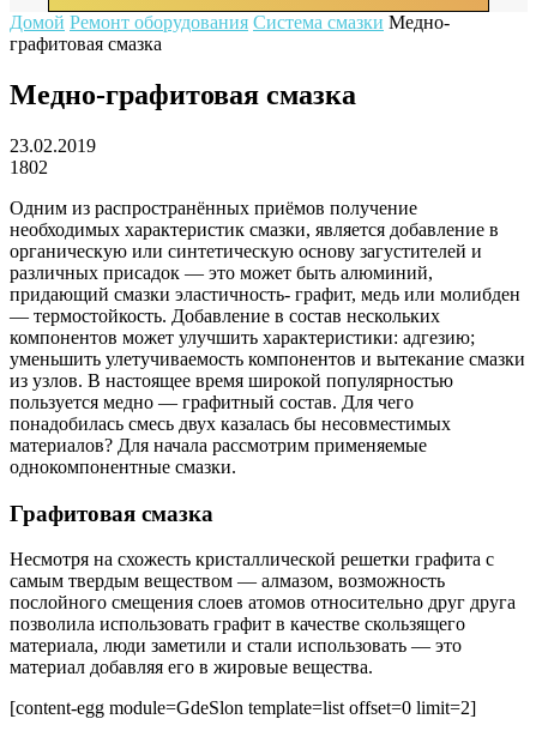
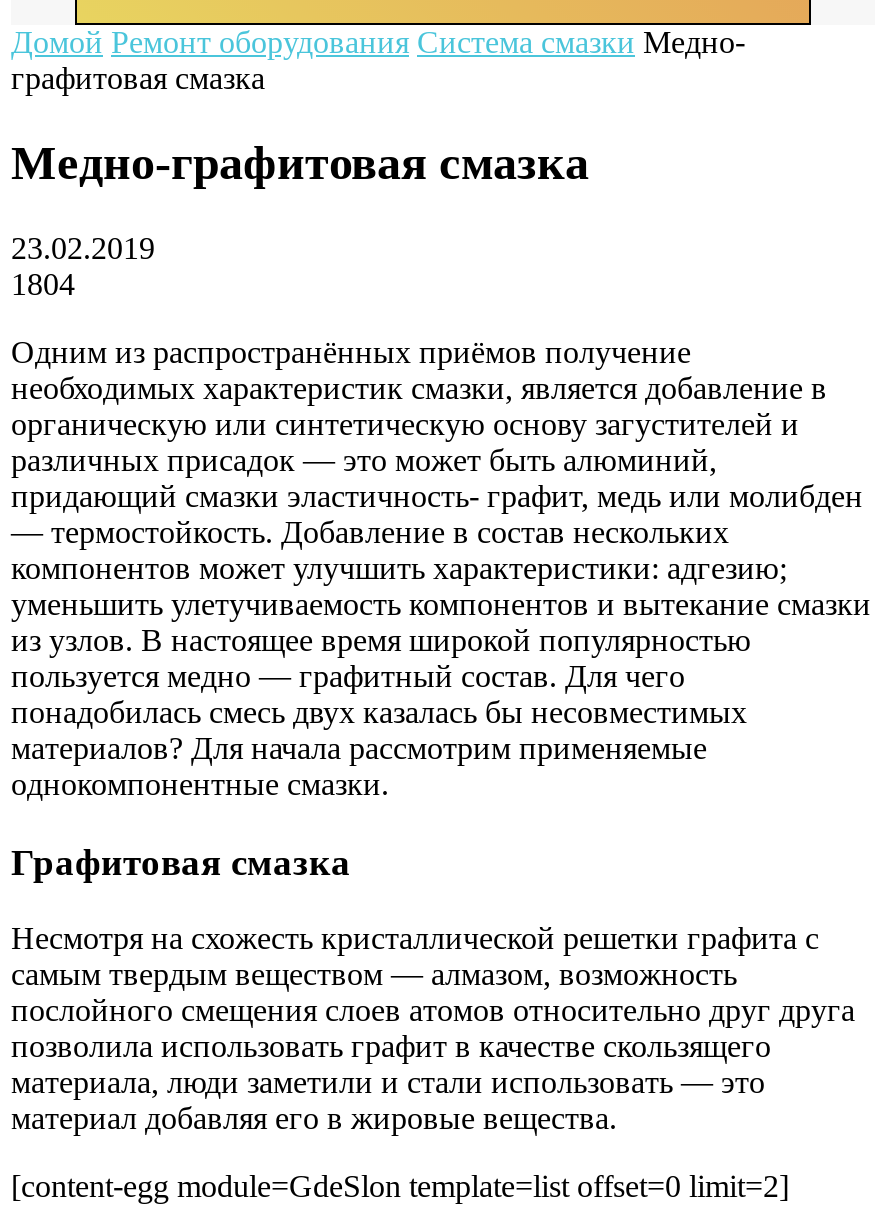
- 1802
+ 1804
